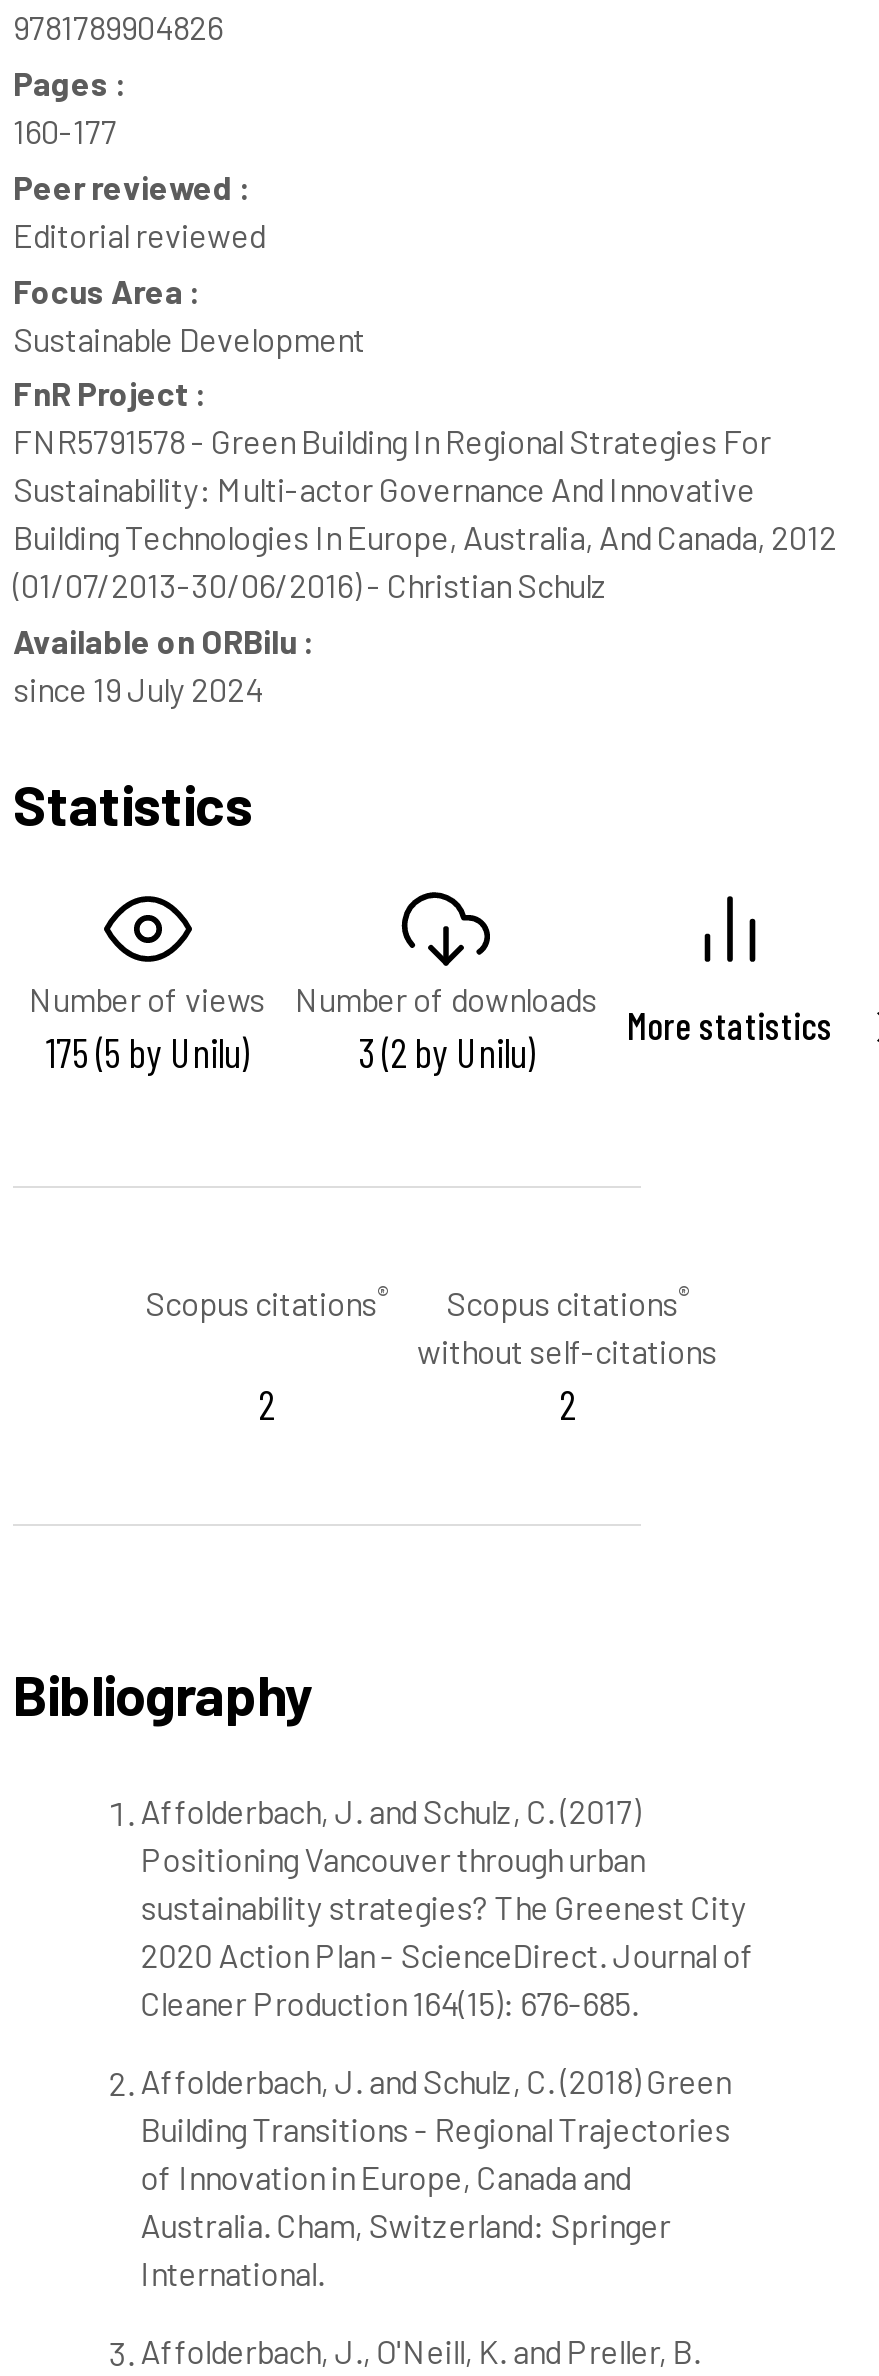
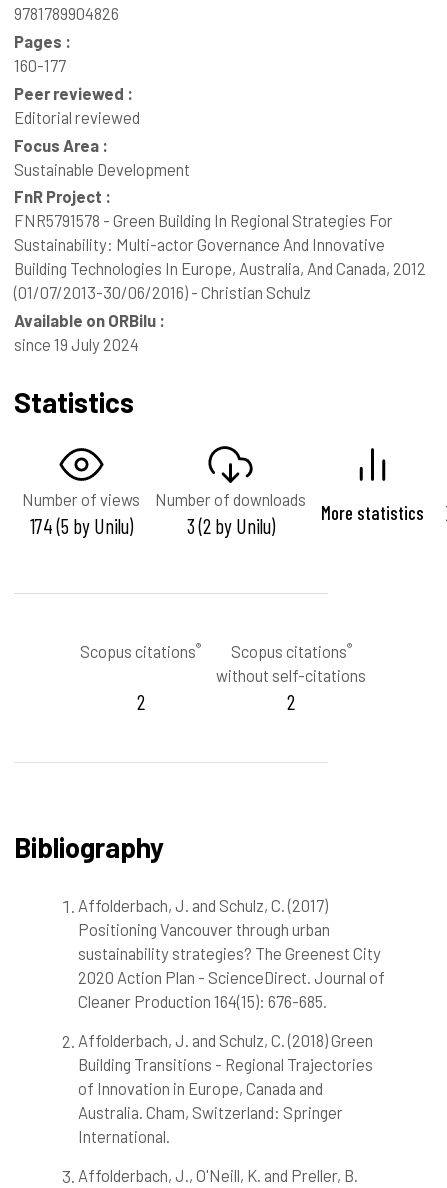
- 175 (5 by Unilu)
+ 174 (5 by Unilu)
